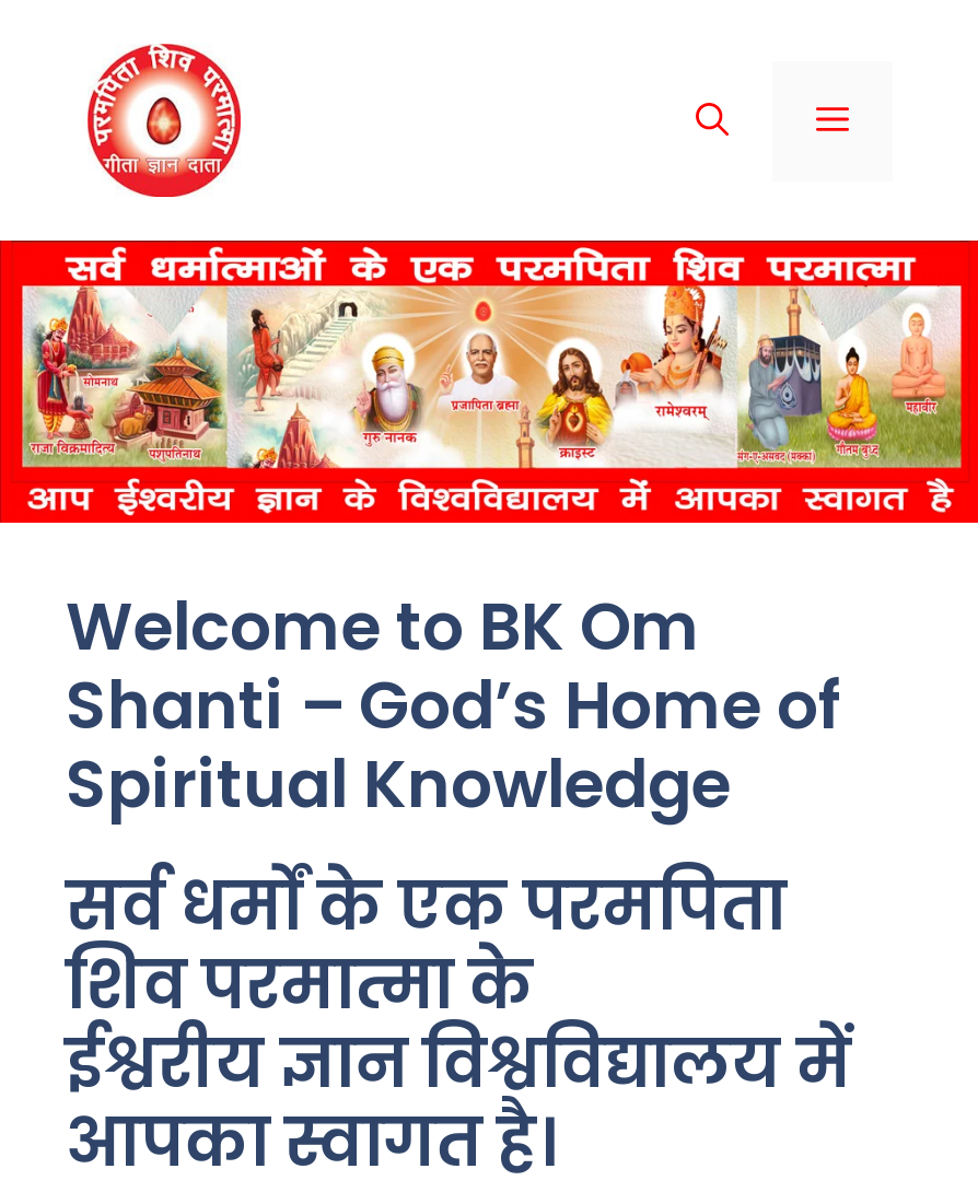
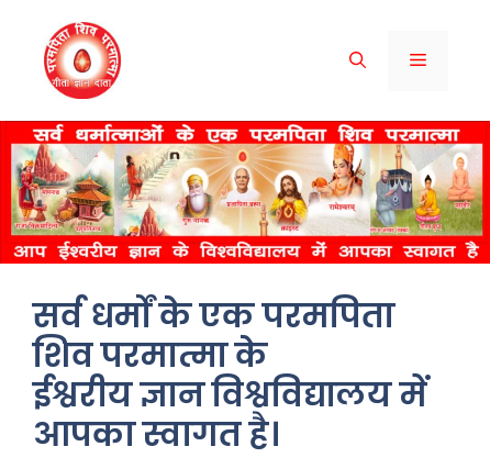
- Welcome to BK Om
- Shanti – God’s Home of
- Spiritual Knowledge
